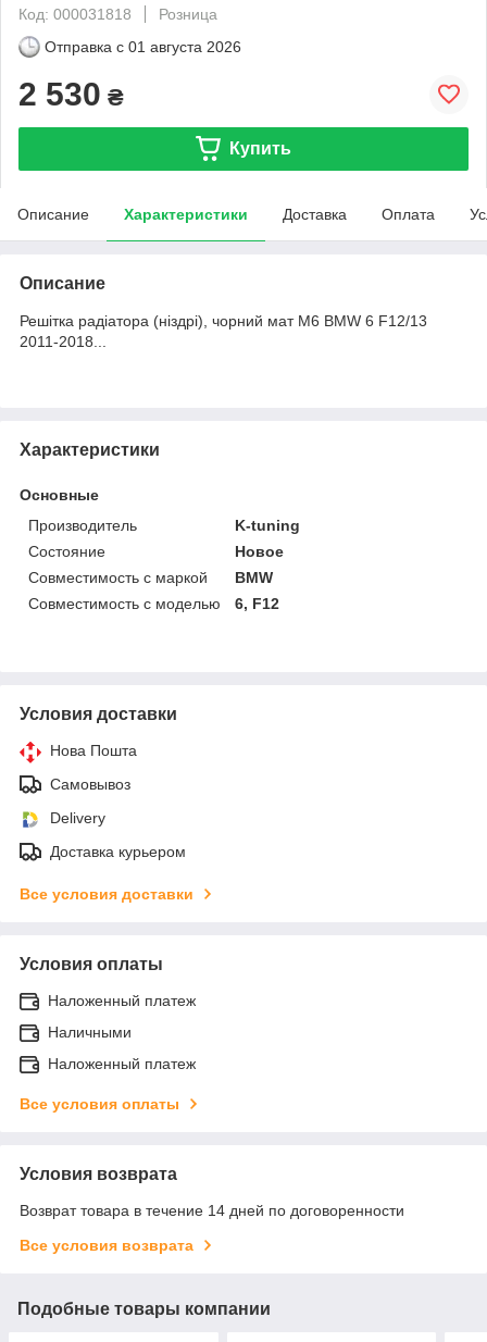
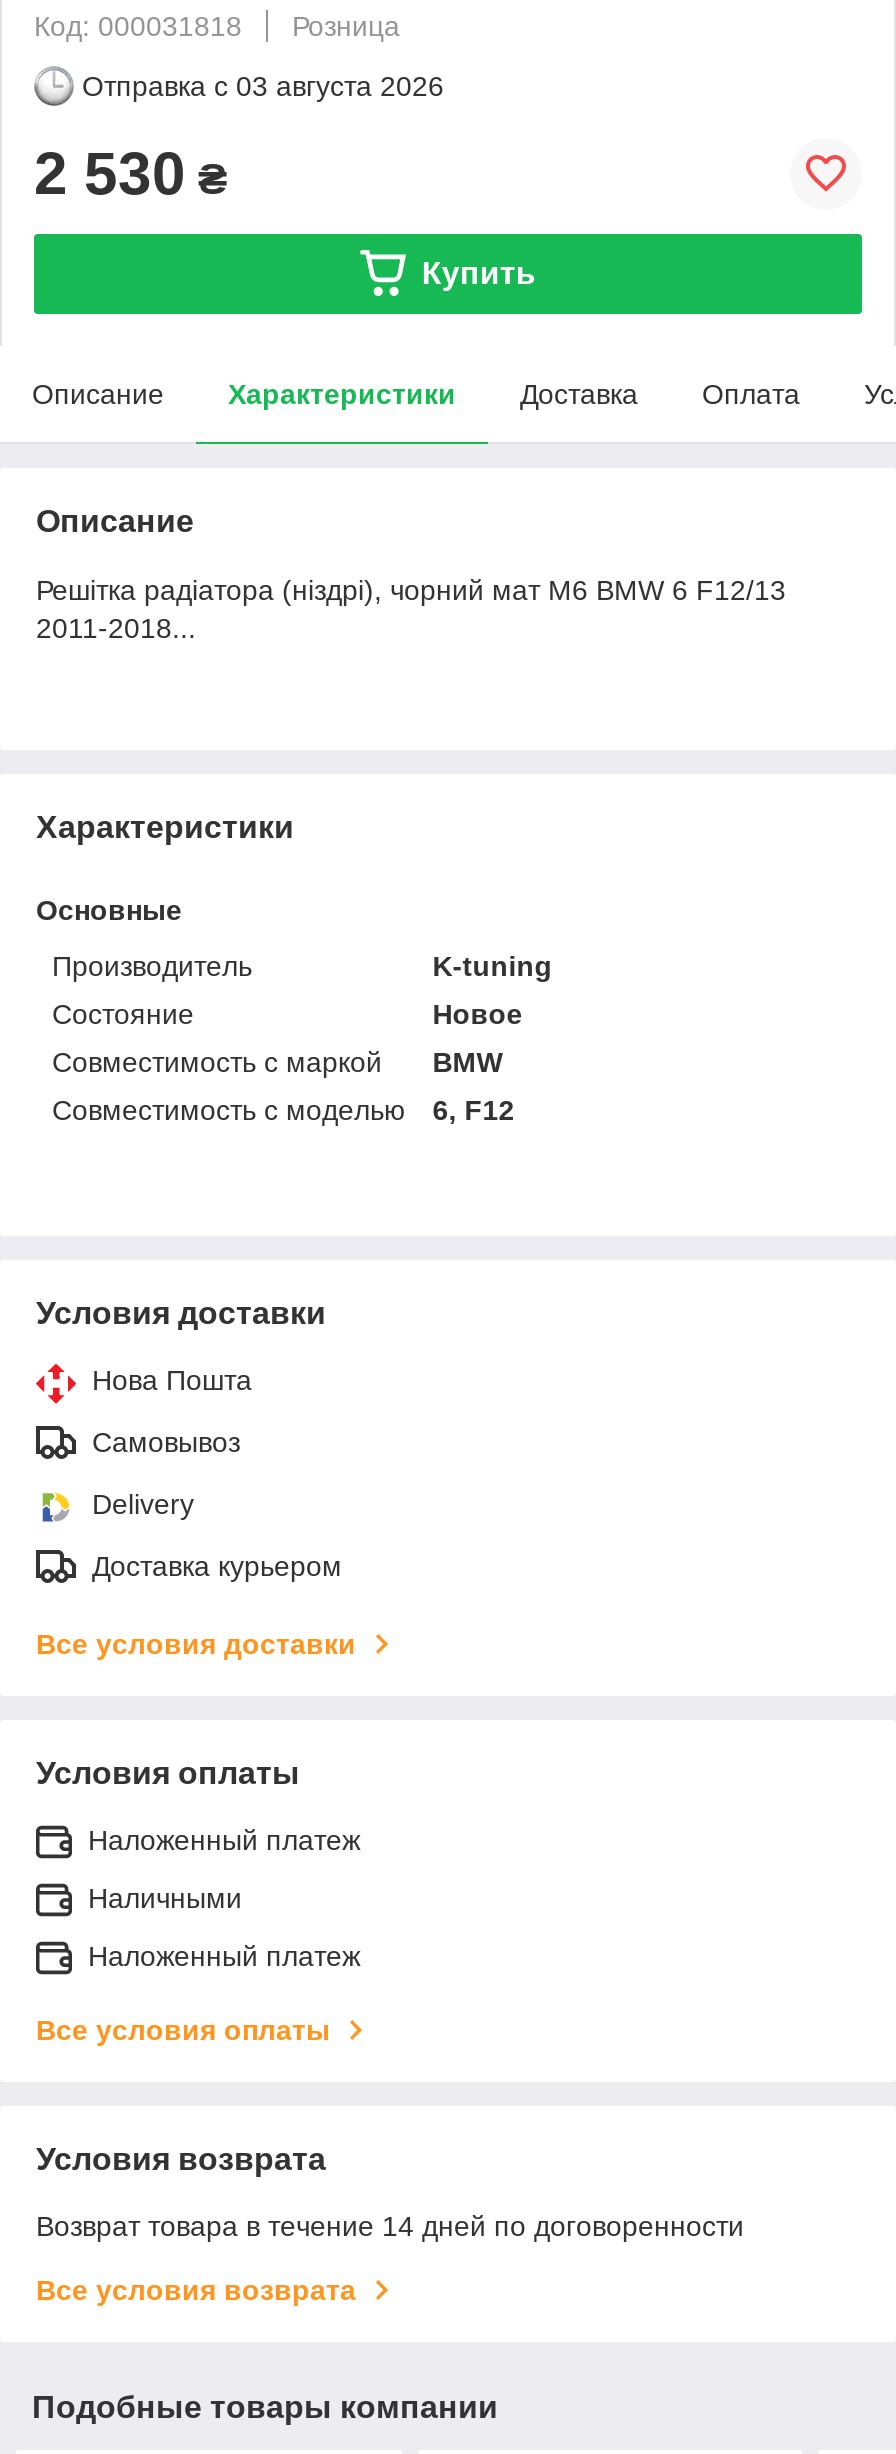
- Отправка с 01 августа 2026
+ Отправка с 03 августа 2026
